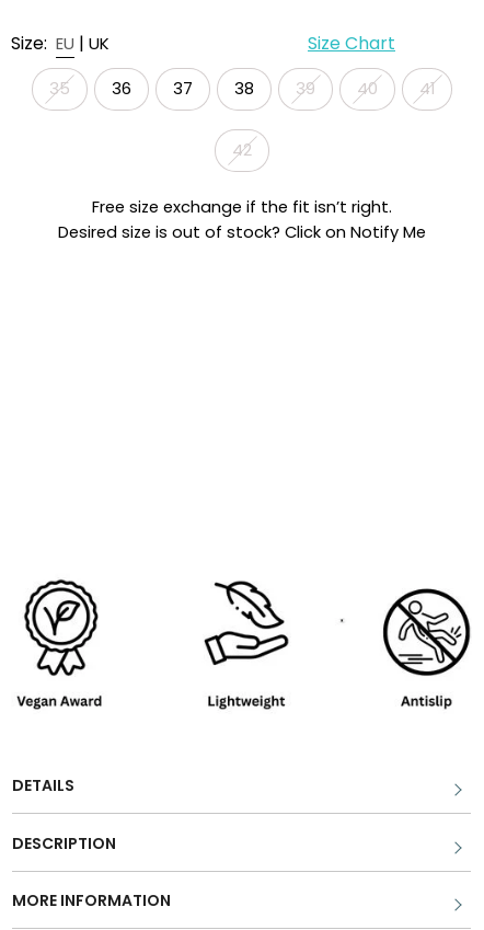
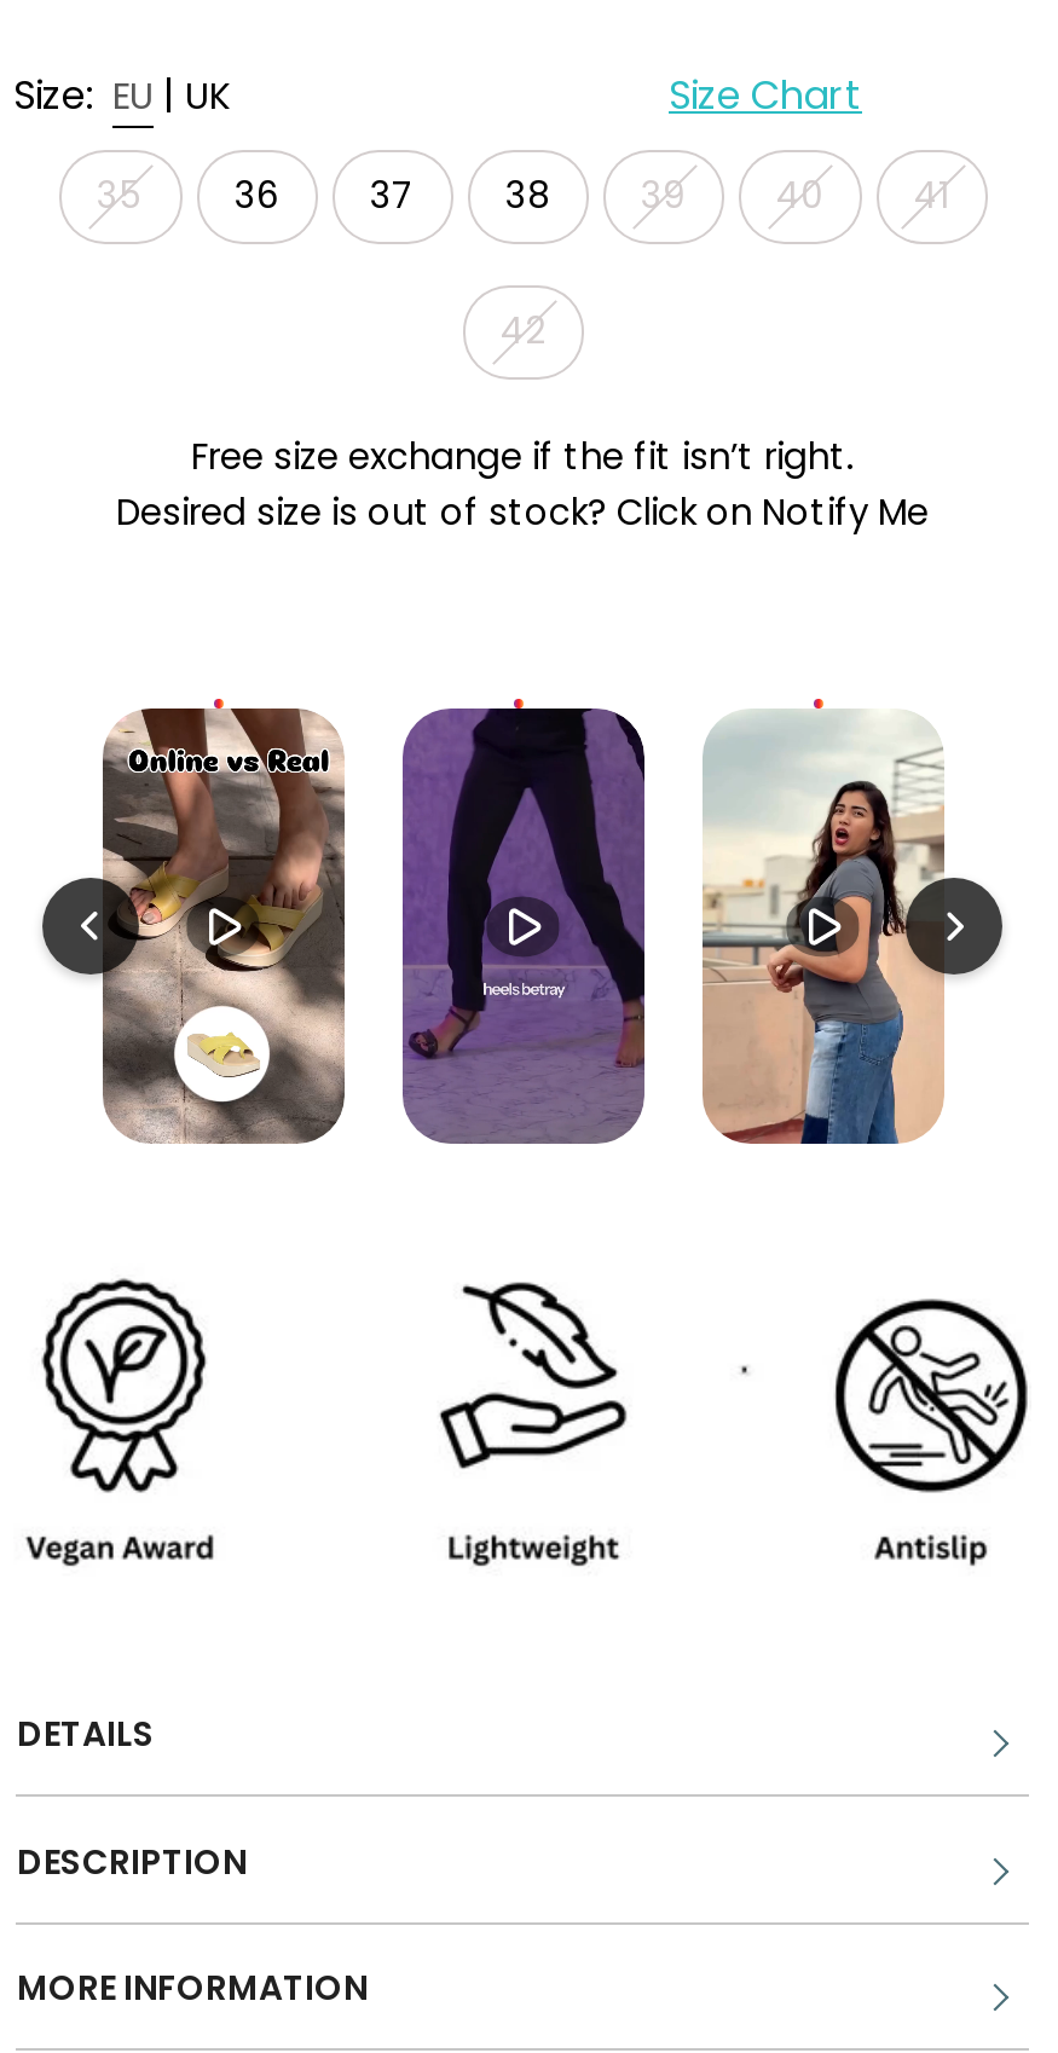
+ [image]

+ [image]

+ [image]
